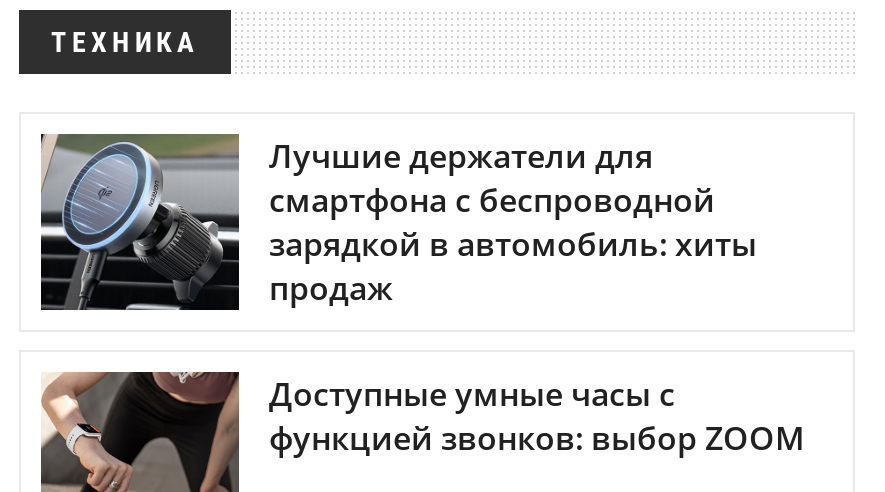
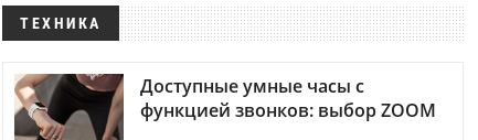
- [image]
- Лучшие держатели для
- смартфона с беспроводной
- зарядкой в автомобиль: хиты
- продаж
